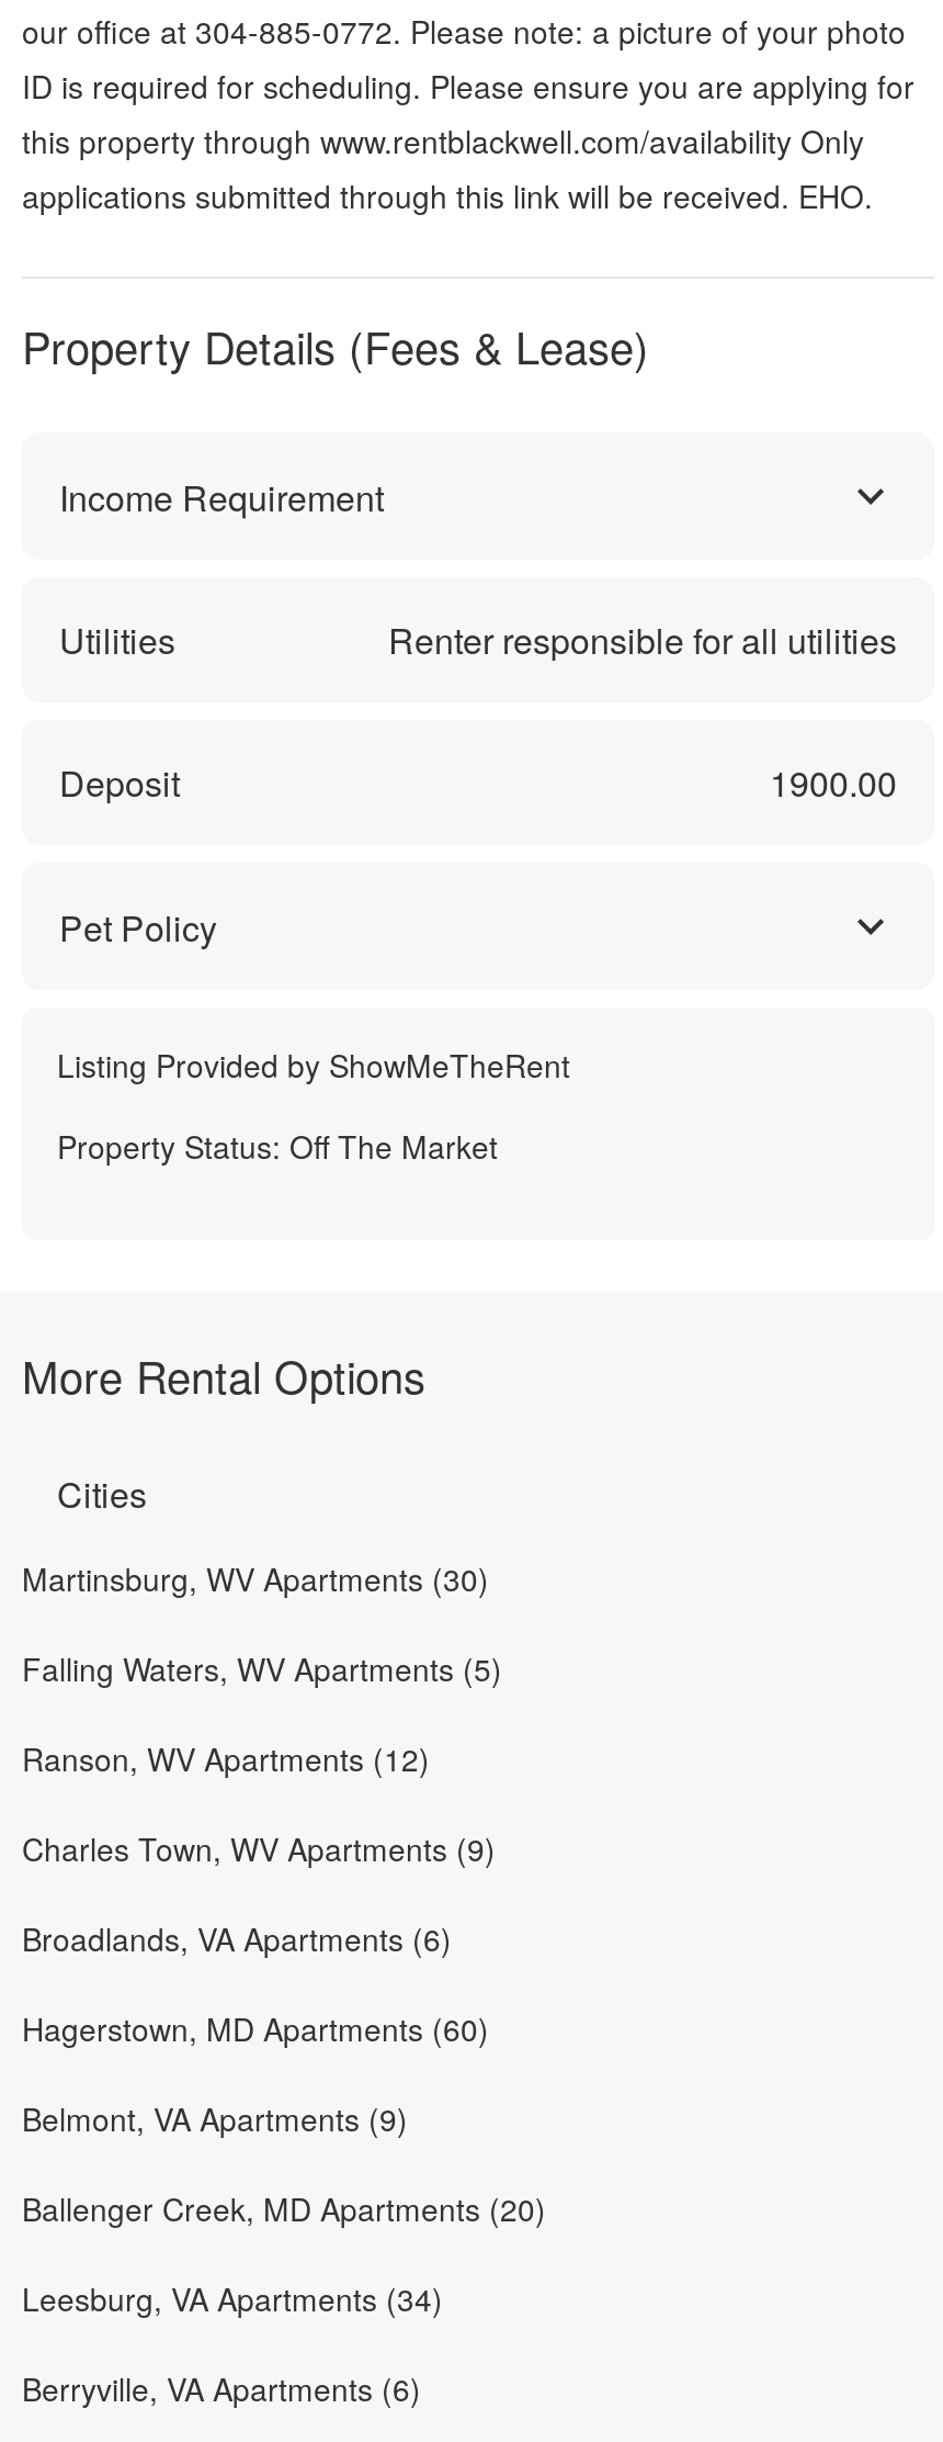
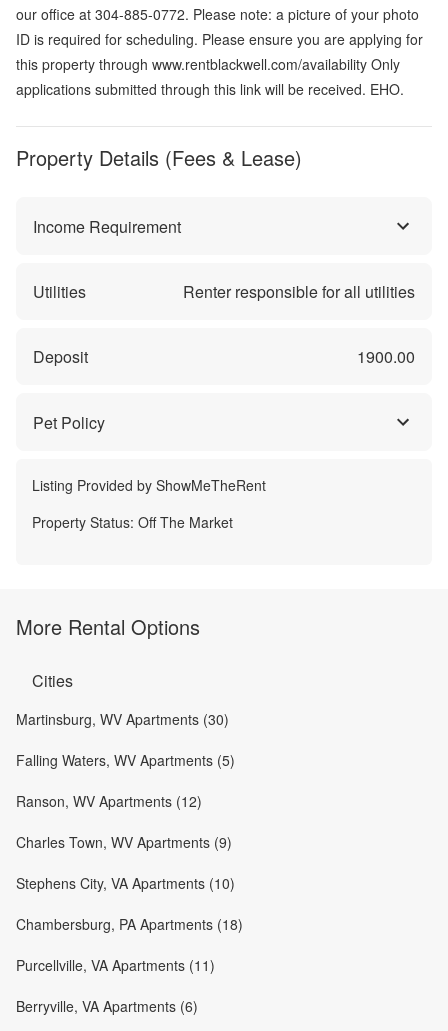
- Broadlands, VA Apartments (6)
- Hagerstown, MD Apartments (60)
- Belmont, VA Apartments (9)
- Ballenger Creek, MD Apartments (20)
- Leesburg, VA Apartments (34)
+ Stephens City, VA Apartments (10)
+ Chambersburg, PA Apartments (18)
+ Purcellville, VA Apartments (11)
